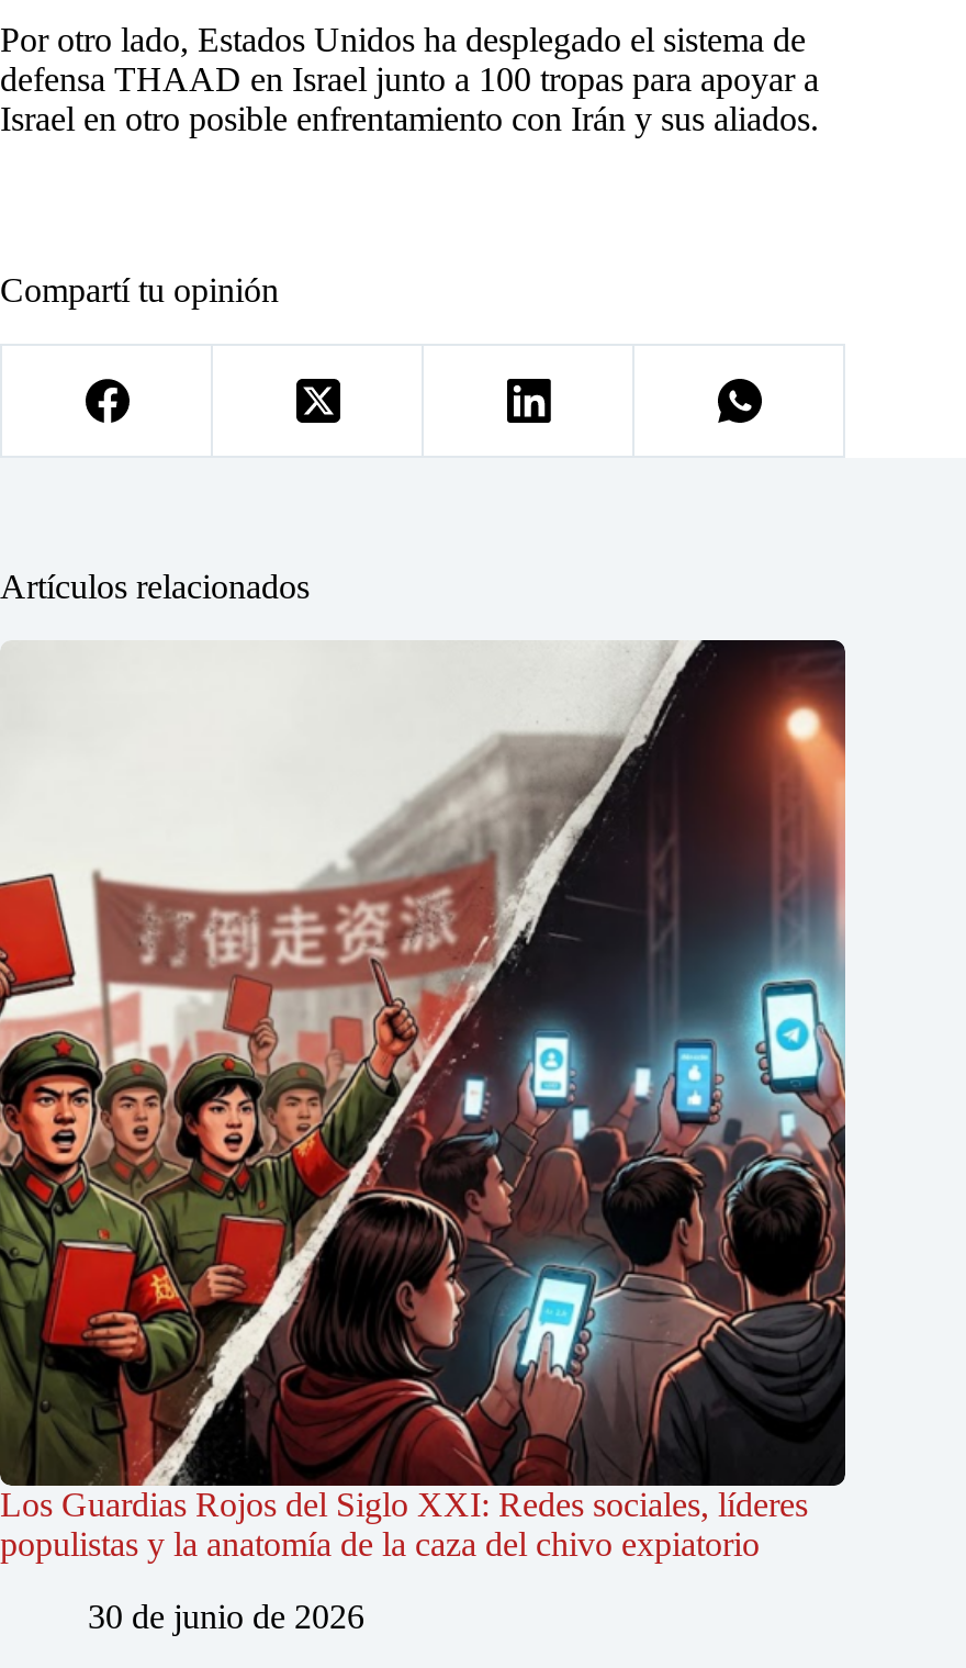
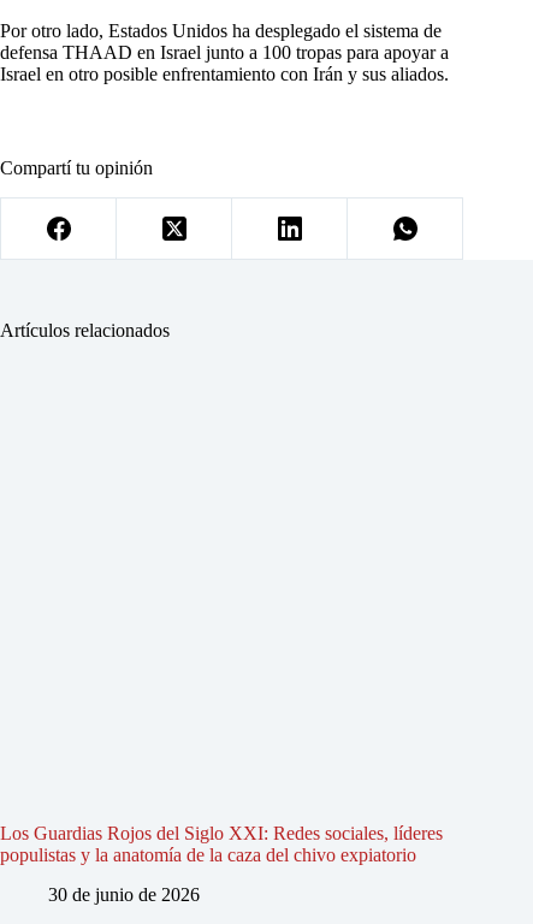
- [image]
